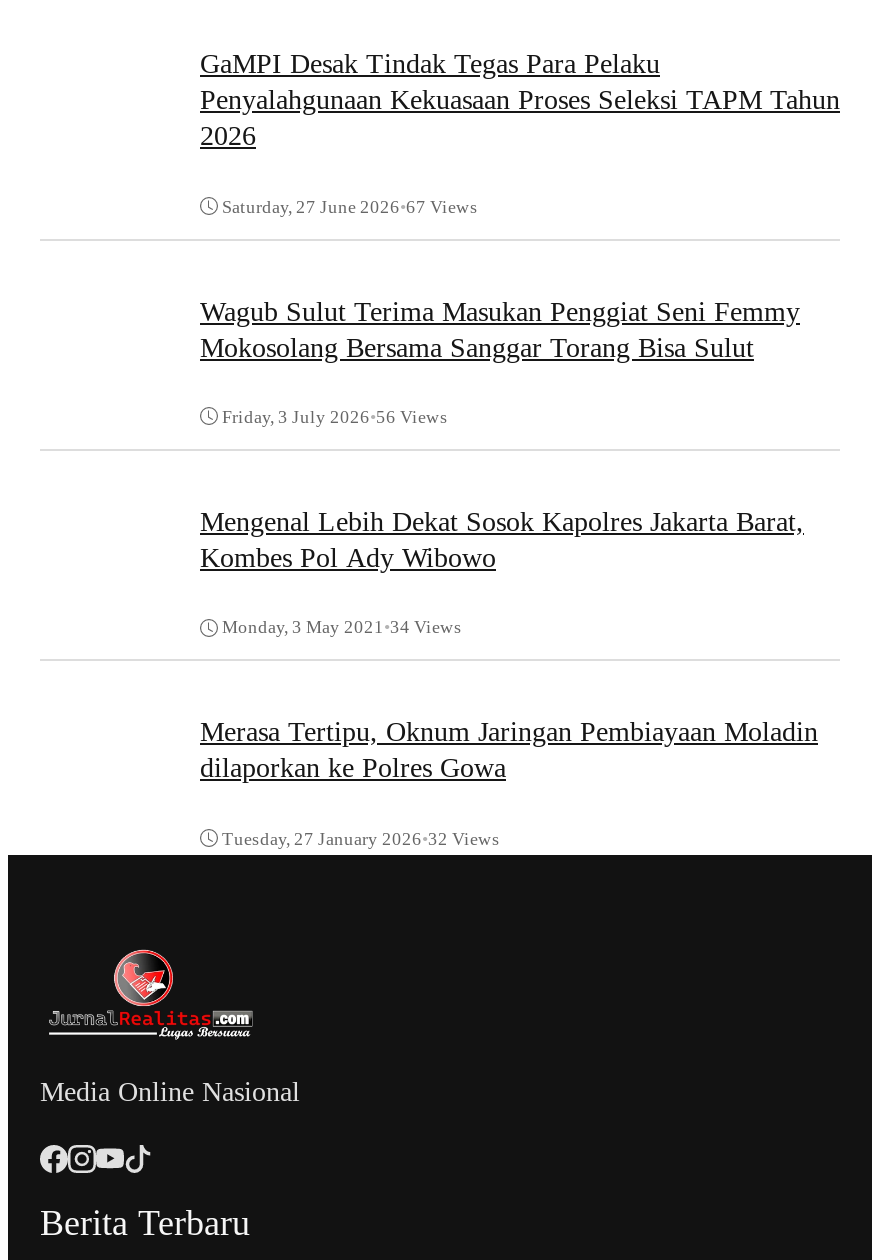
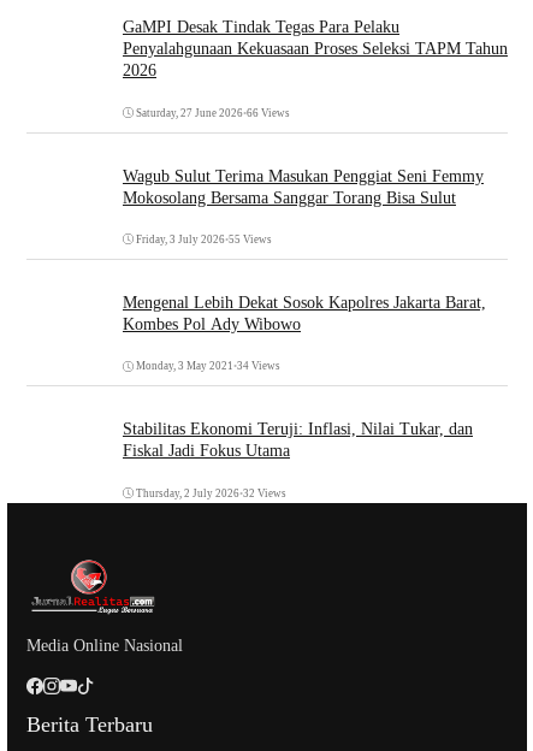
- Saturday, 27 June 2026•67 Views
+ Saturday, 27 June 2026•66 Views

- Friday, 3 July 2026•56 Views
+ Friday, 3 July 2026•55 Views

- Merasa Tertipu, Oknum Jaringan Pembiayaan Moladin
- dilaporkan ke Polres Gowa
+ Stabilitas Ekonomi Teruji: Inflasi, Nilai Tukar, dan
+ Fiskal Jadi Fokus Utama

- Tuesday, 27 January 2026•32 Views
+ Thursday, 2 July 2026•32 Views
